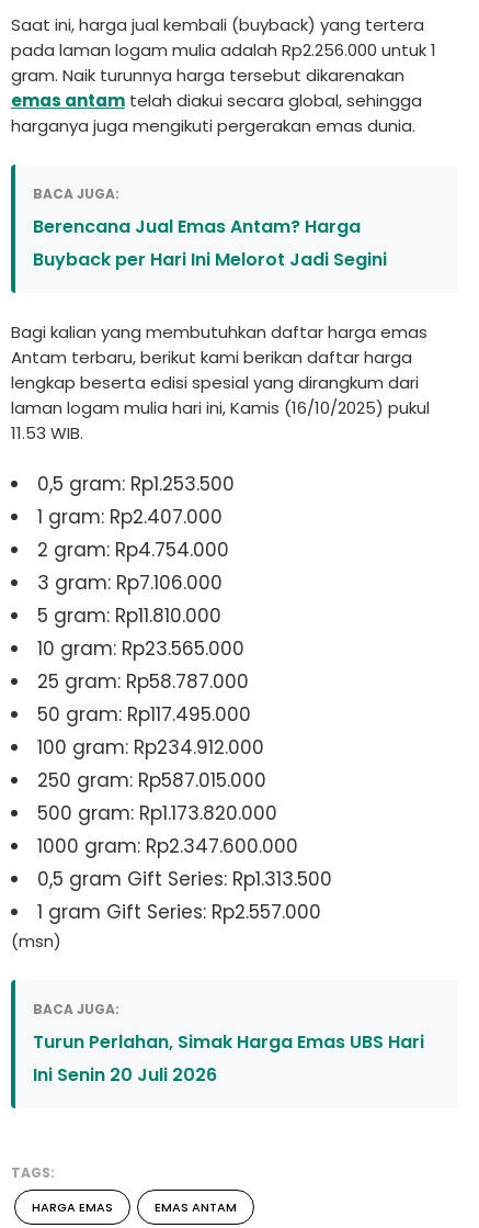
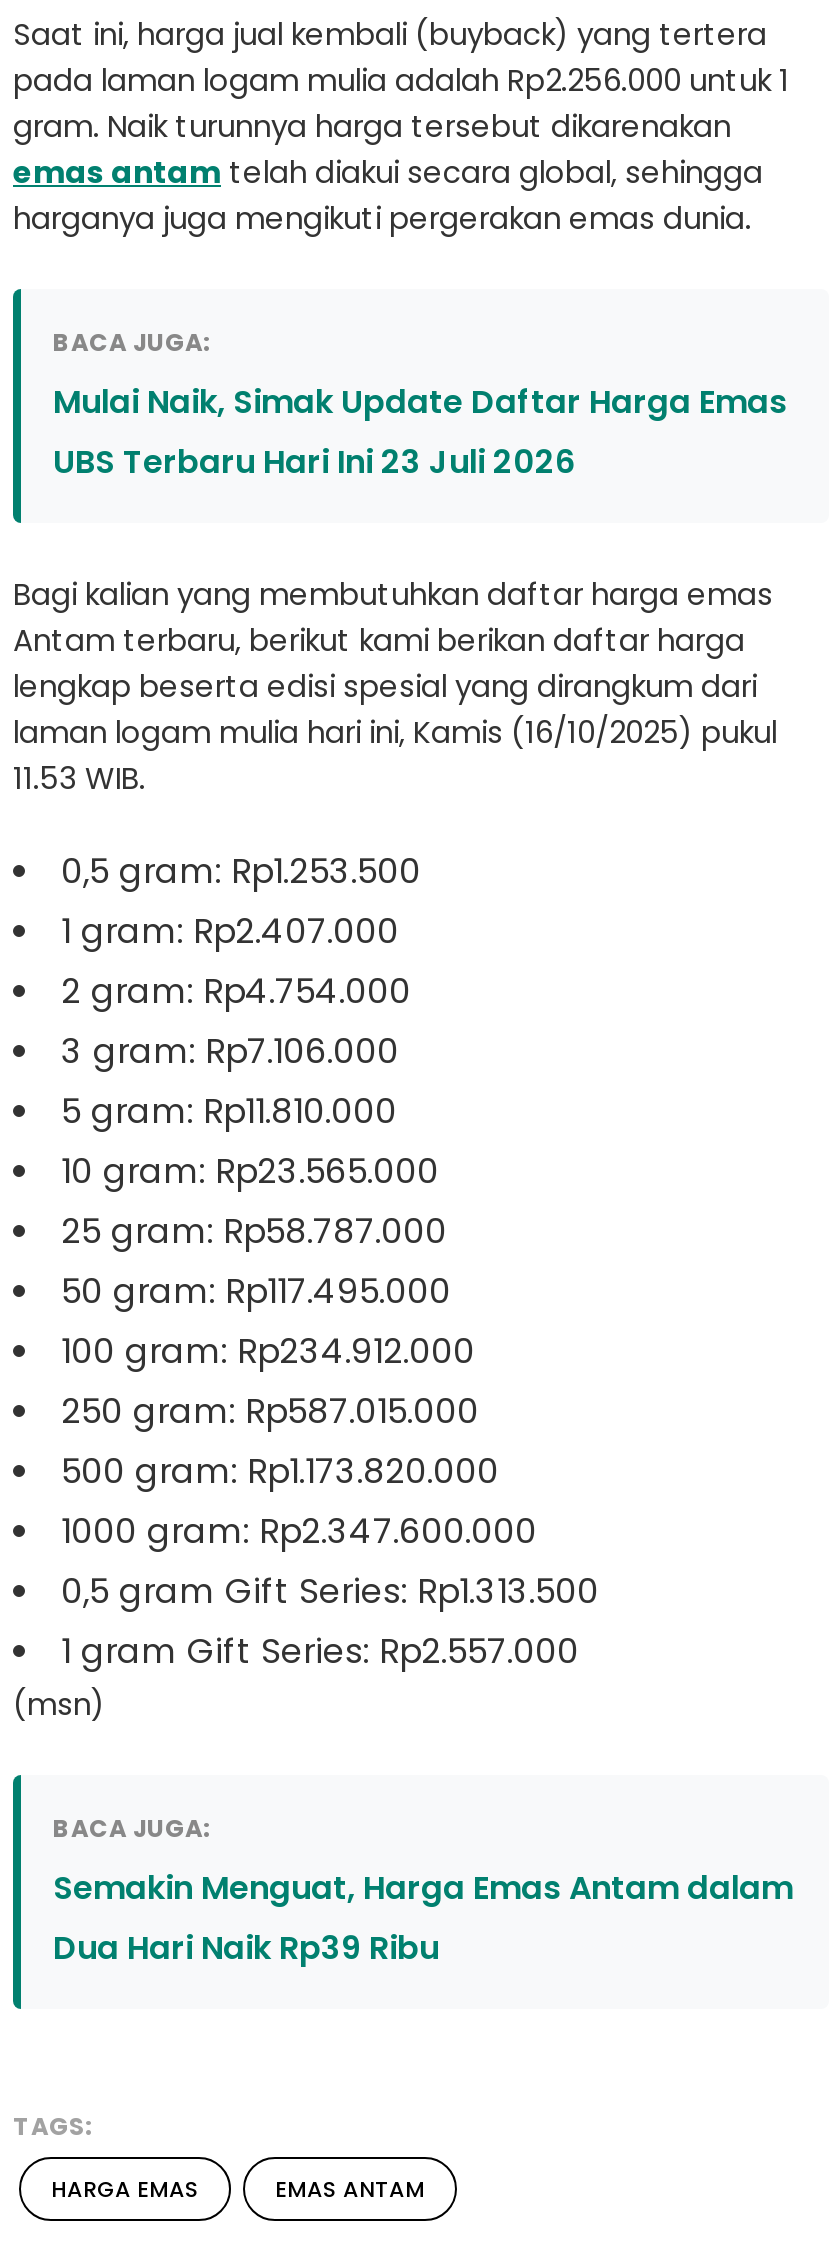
- Berencana Jual Emas Antam? Harga
- Buyback per Hari Ini Melorot Jadi Segini
+ Mulai Naik, Simak Update Daftar Harga Emas
+ UBS Terbaru Hari Ini 23 Juli 2026

- Turun Perlahan, Simak Harga Emas UBS Hari
- Ini Senin 20 Juli 2026
+ Semakin Menguat, Harga Emas Antam dalam
+ Dua Hari Naik Rp39 Ribu
